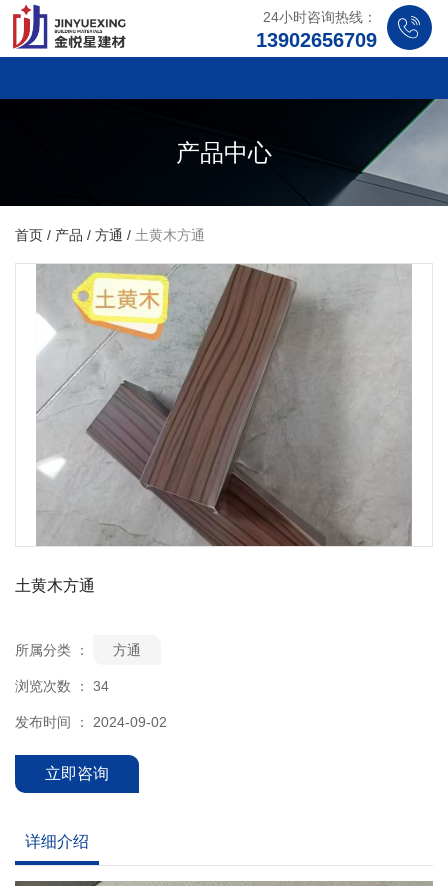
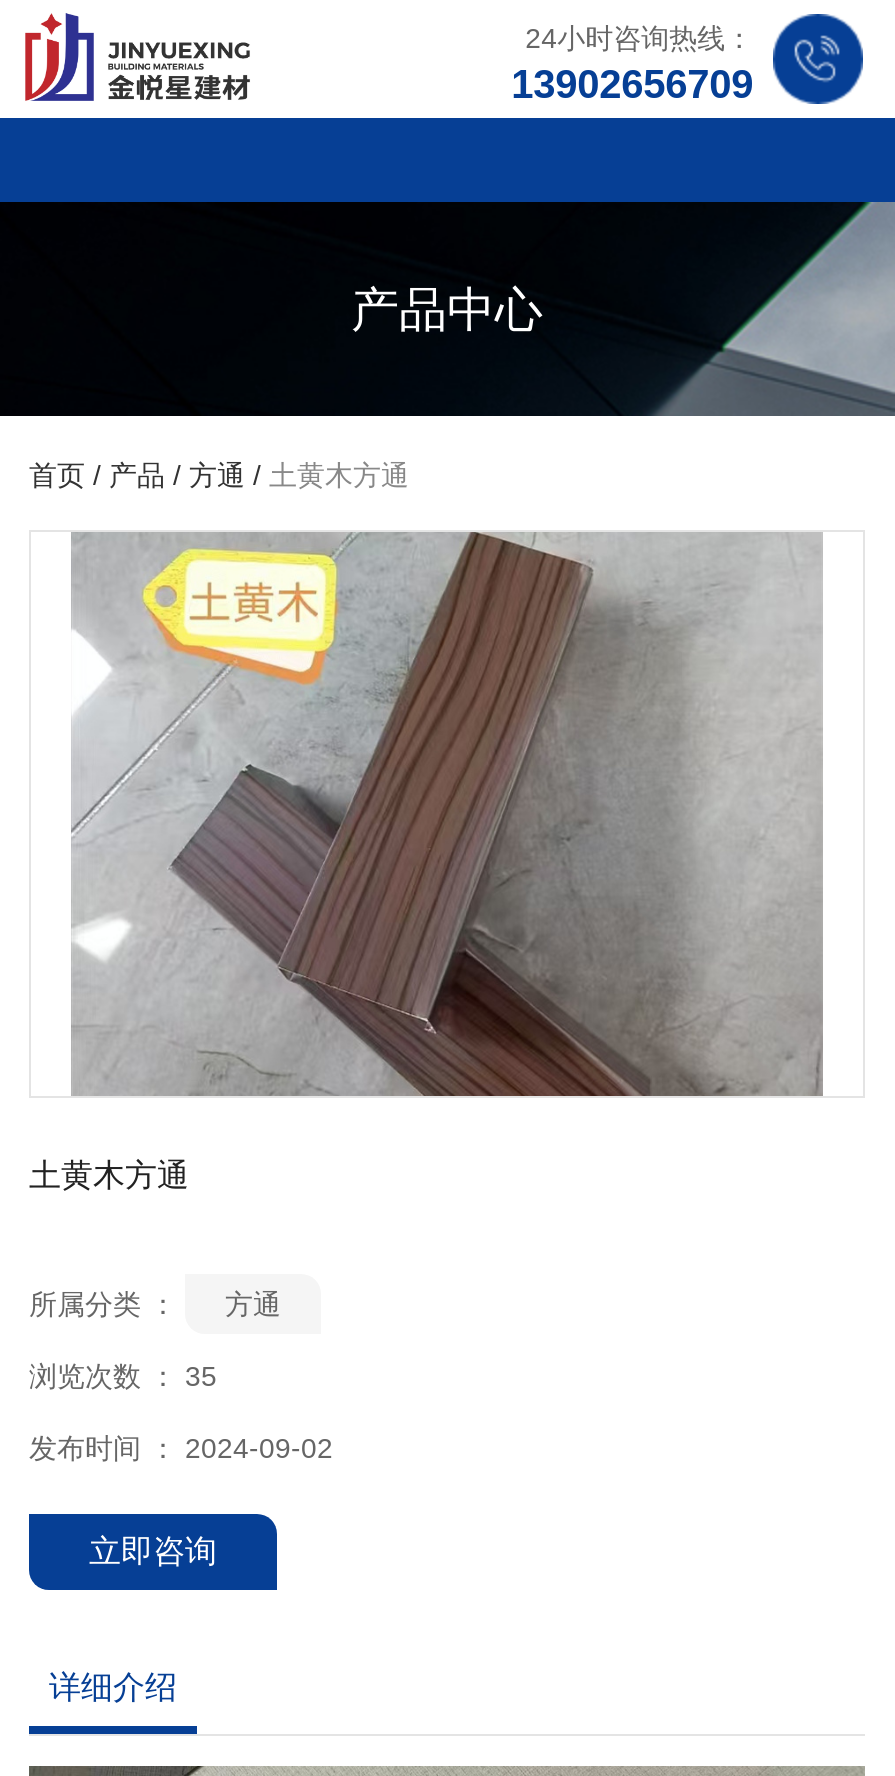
- 浏览次数 ：34
+ 浏览次数 ：35
